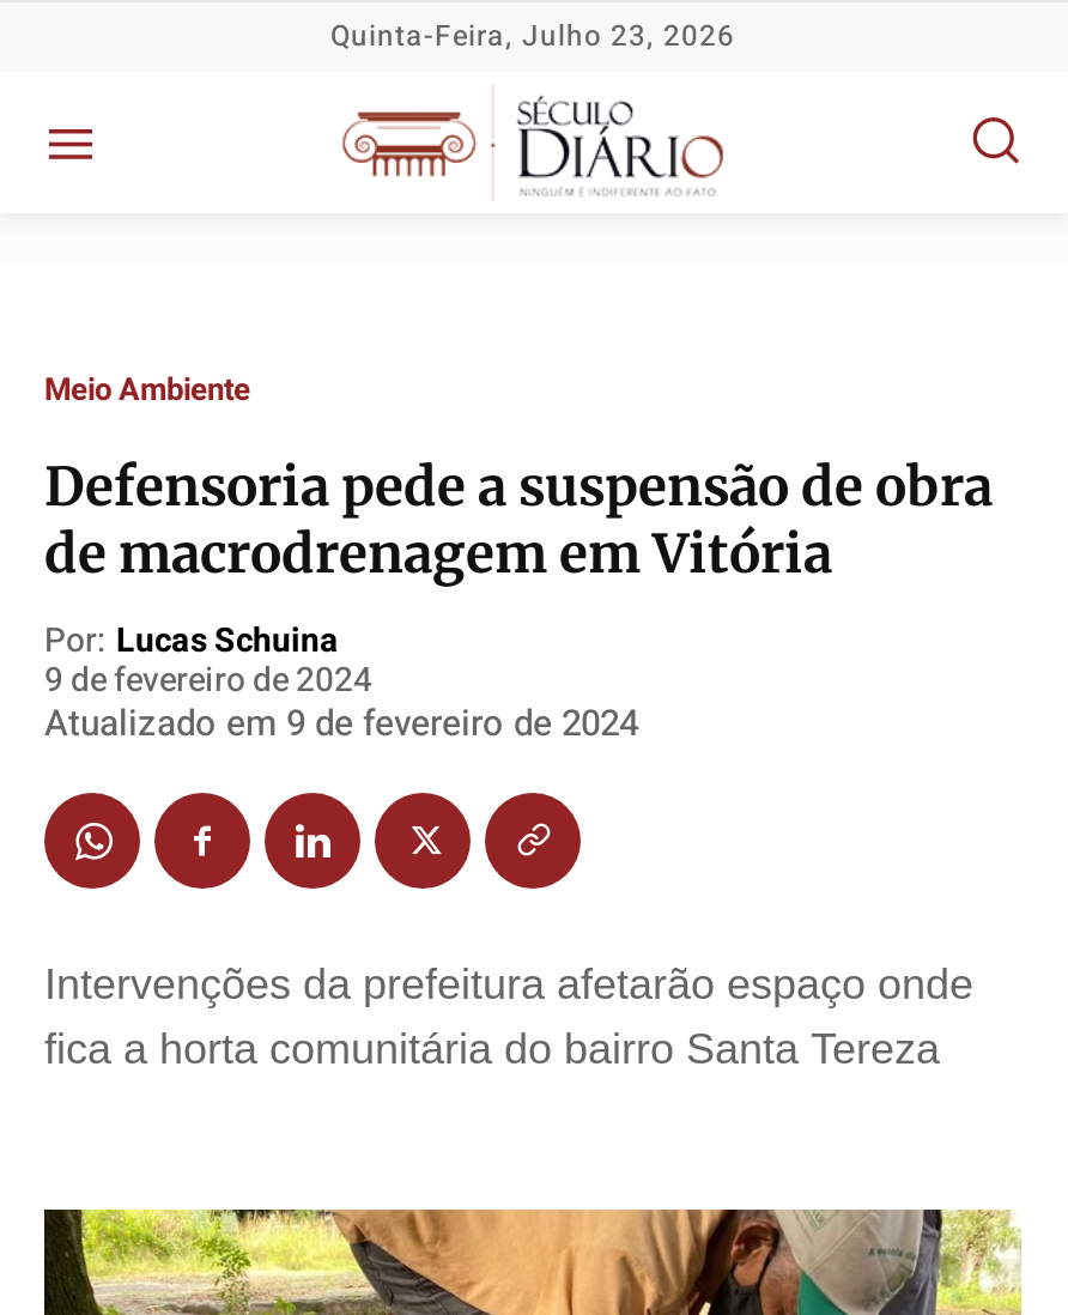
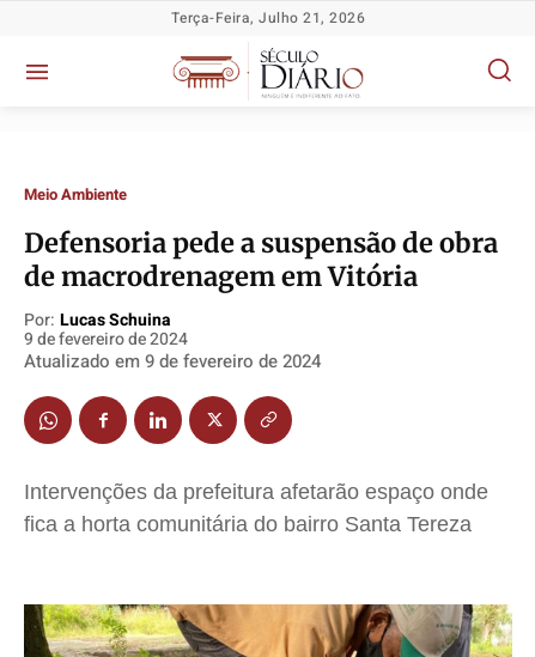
- Quinta-Feira, Julho 23, 2026
+ Terça-Feira, Julho 21, 2026
